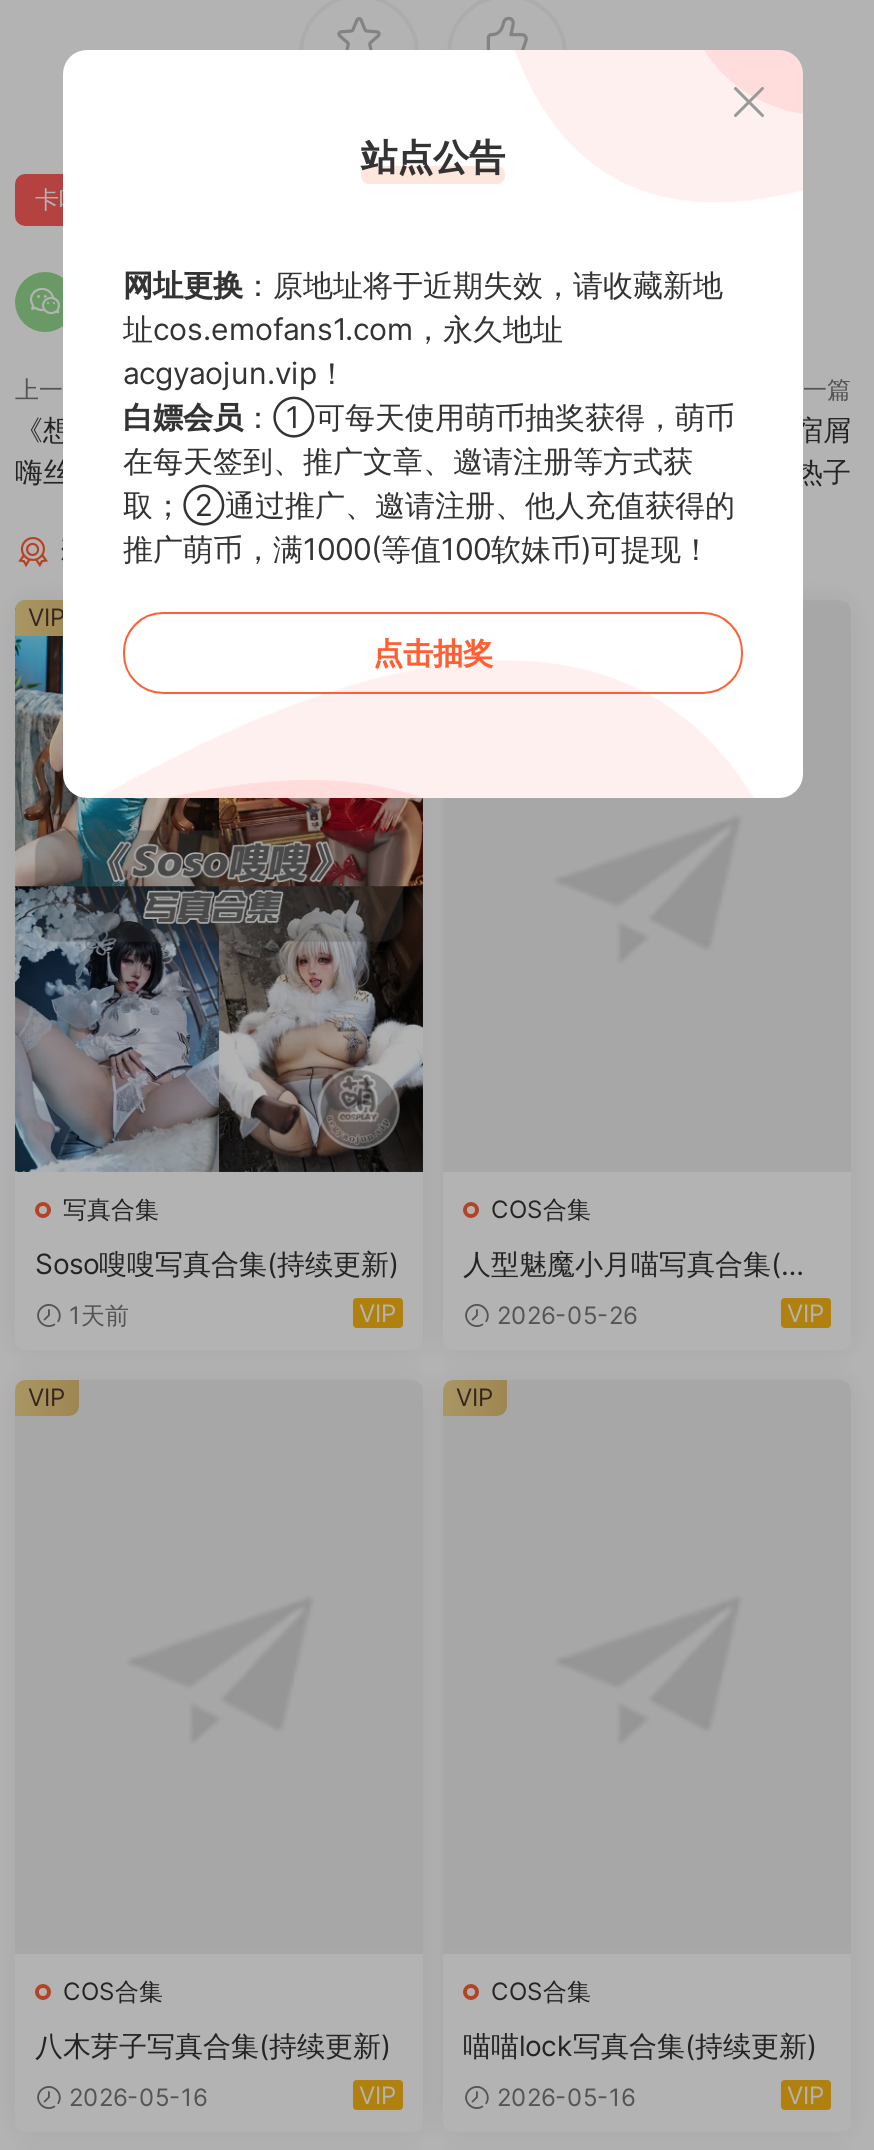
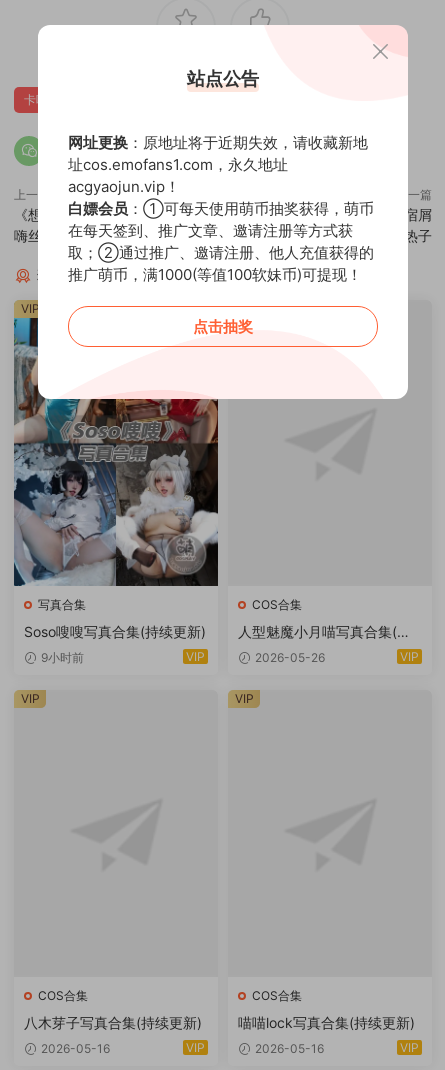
- 1天前
+ 9小时前
